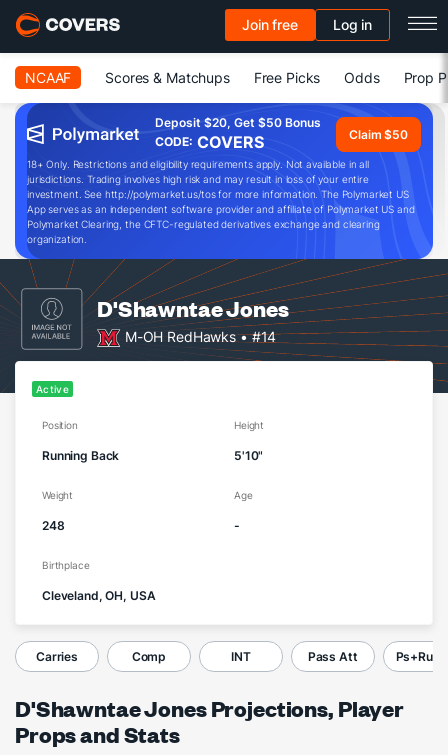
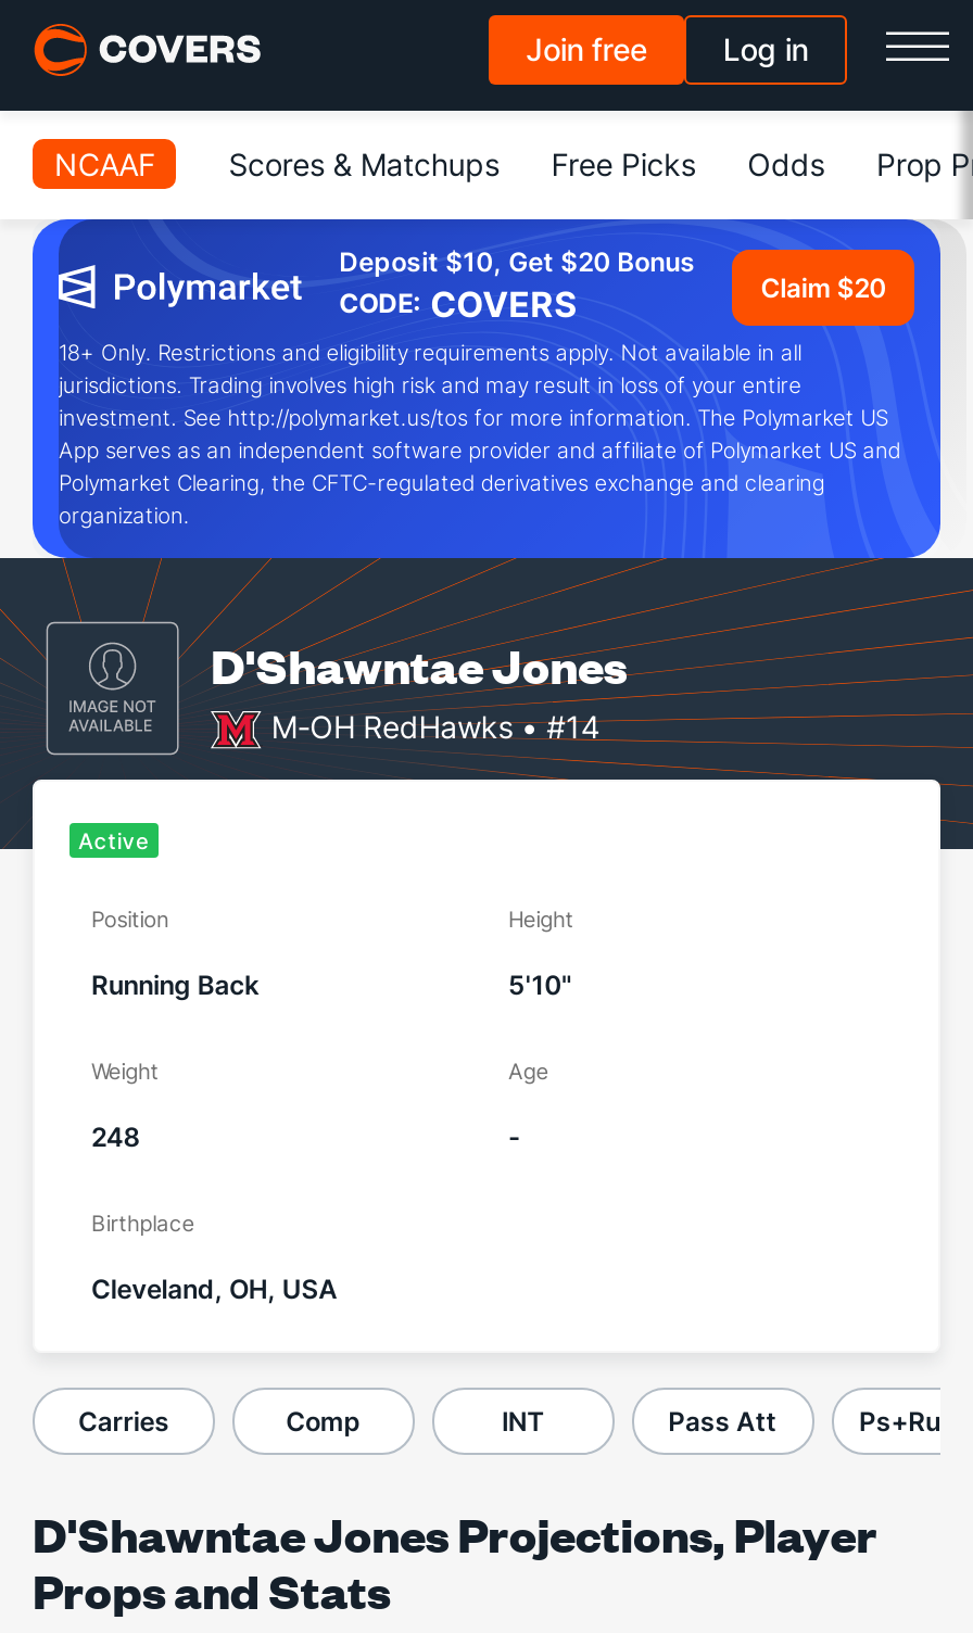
- Deposit $20, Get $50 Bonus
+ Deposit $10, Get $20 Bonus

- Claim $50
+ Claim $20
